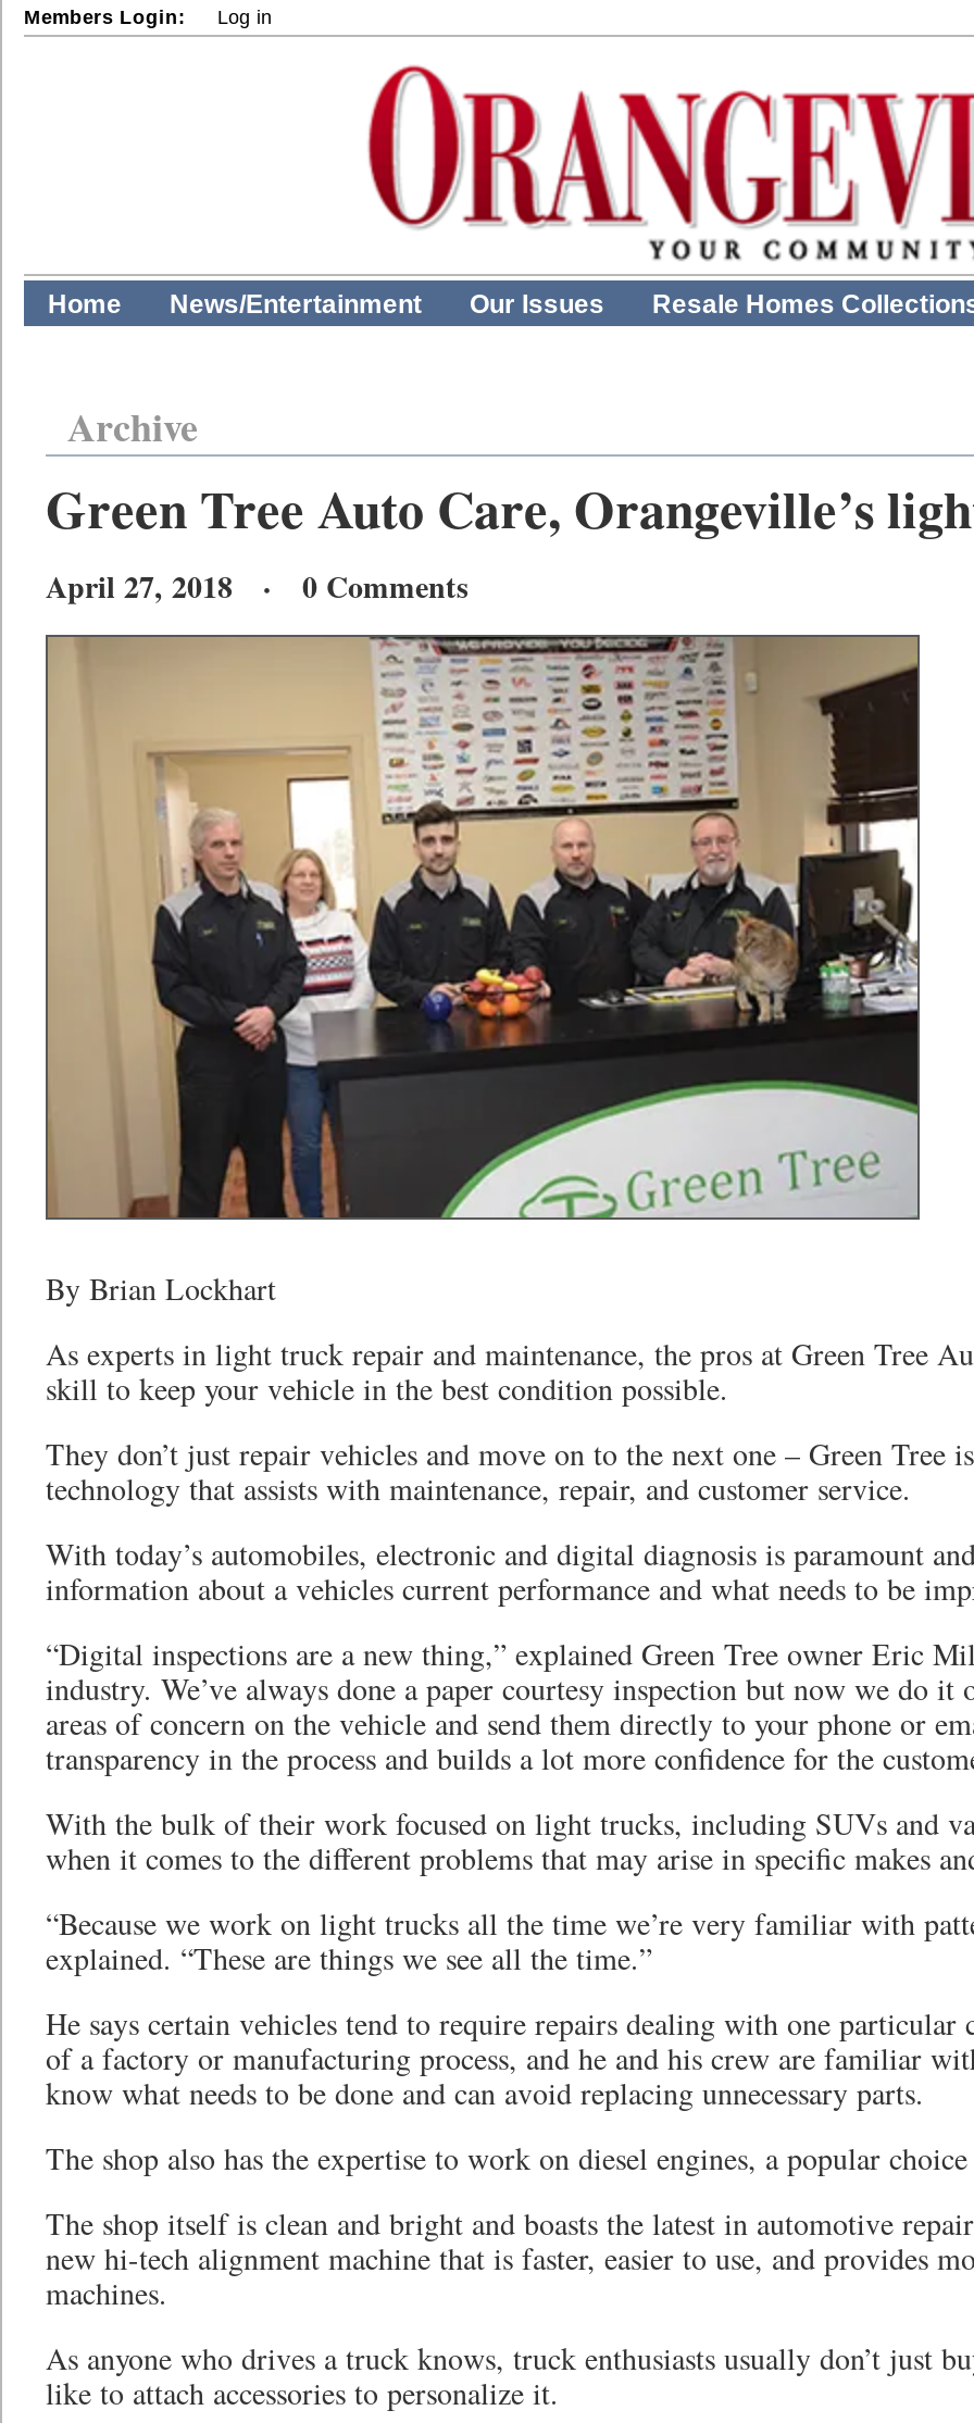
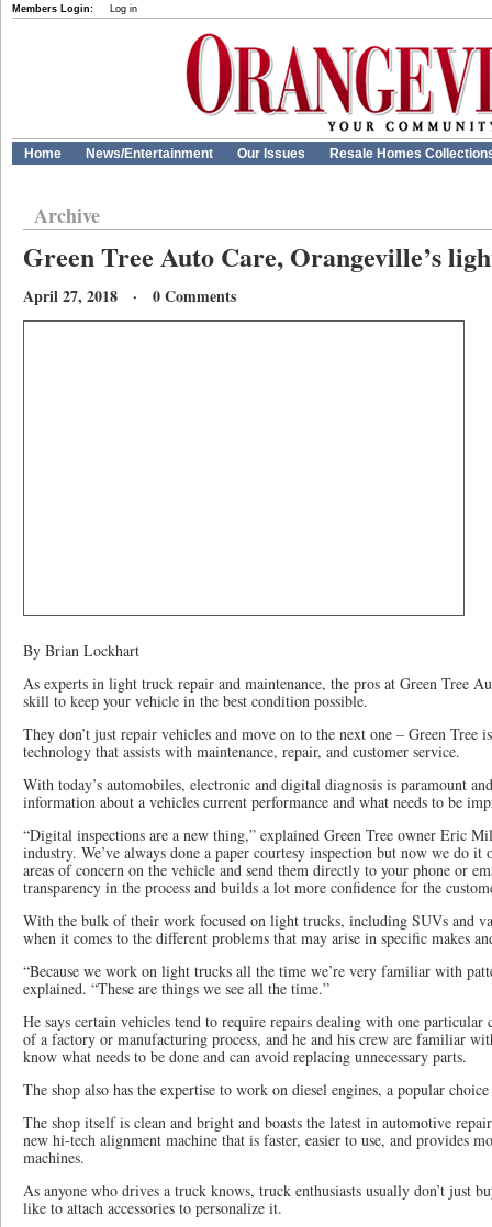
- [image]
